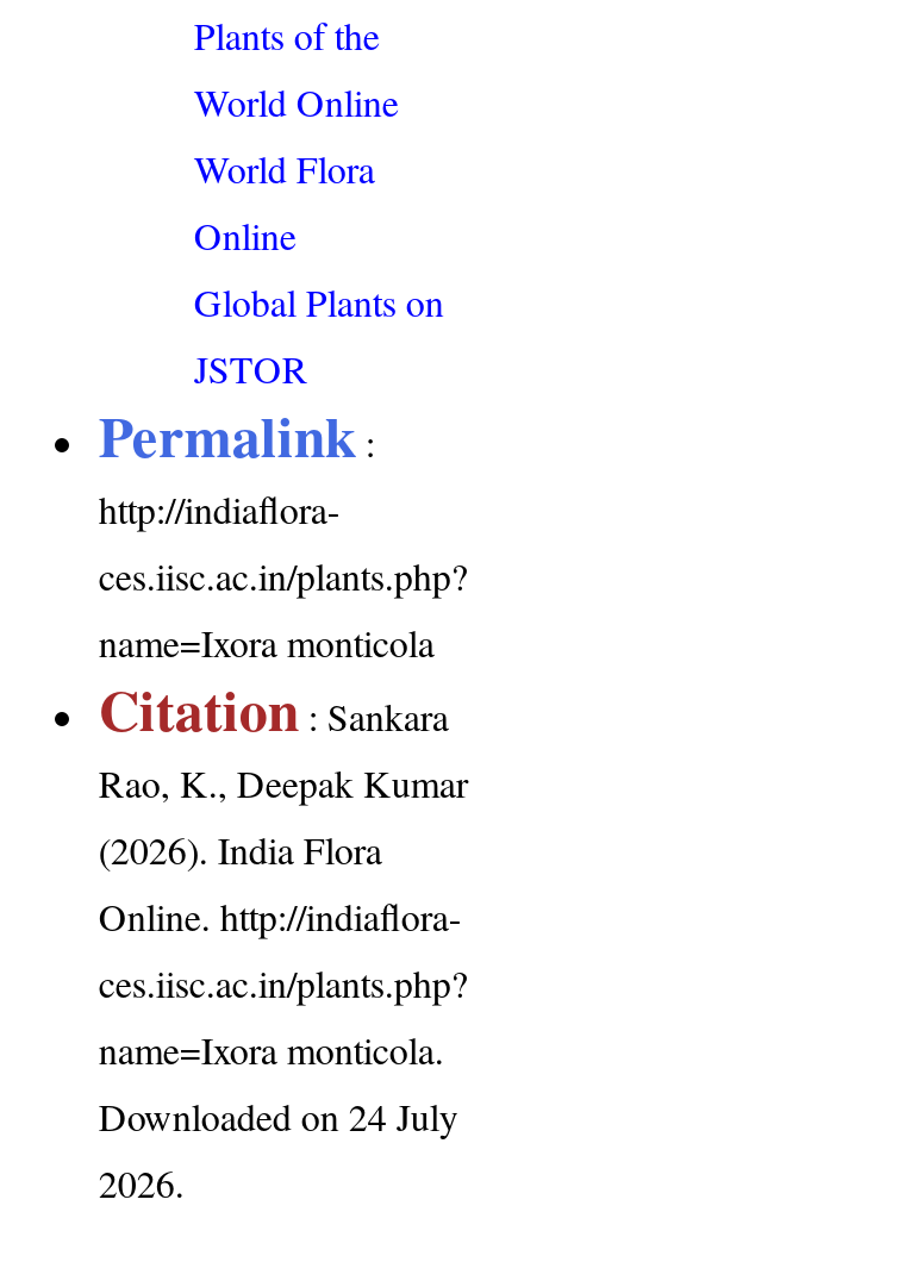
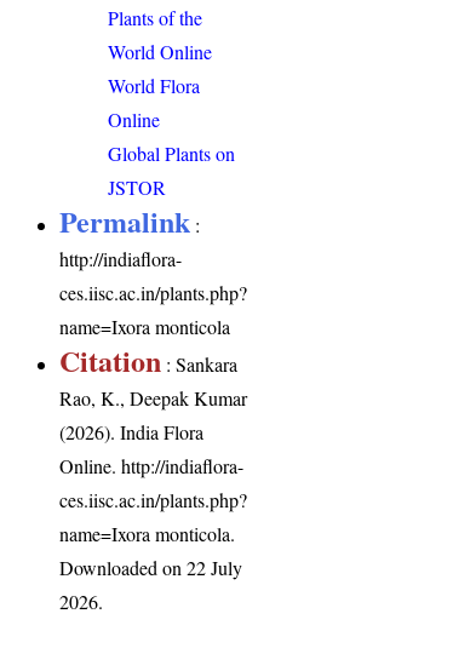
- Downloaded on 24 July
+ Downloaded on 22 July
